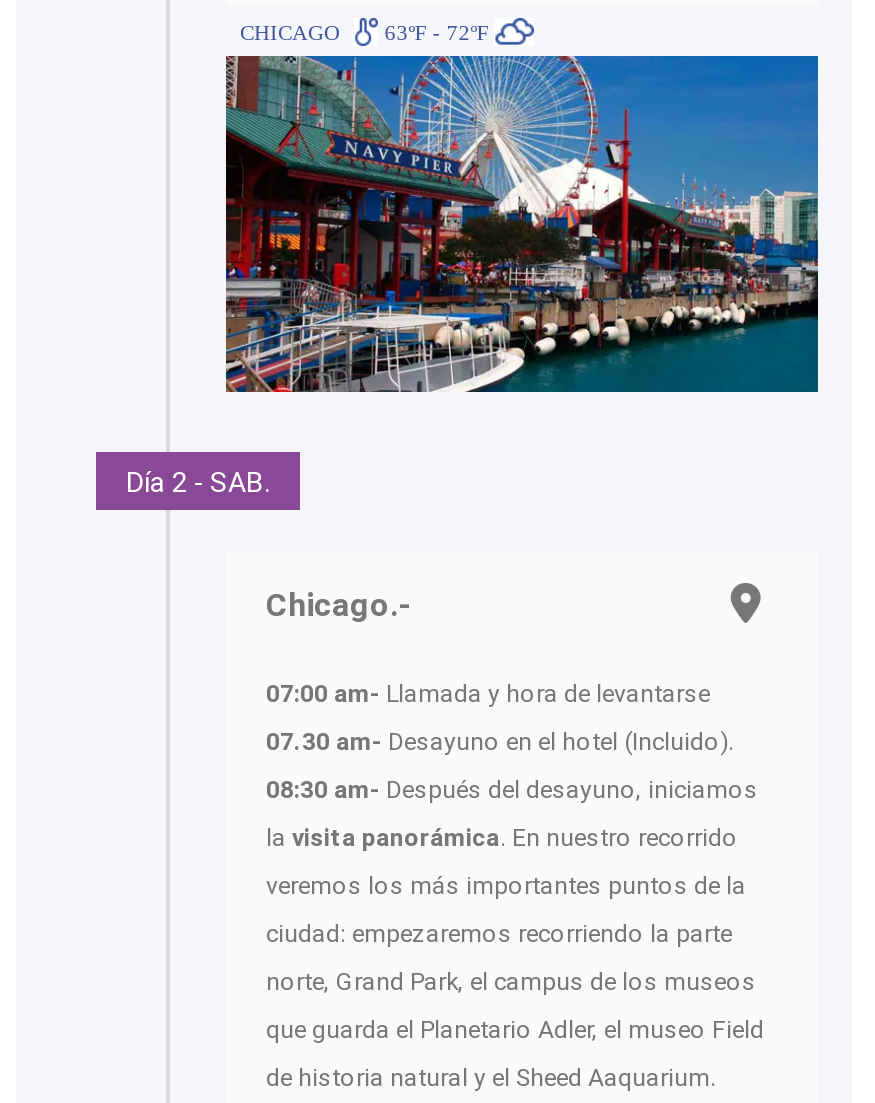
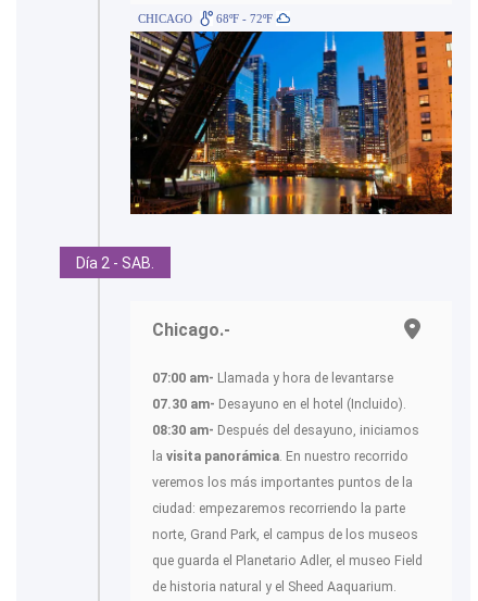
- [image]
+ [image]

- CHICAGO 63ºF - 72ºF
+ CHICAGO 68ºF - 72ºF
